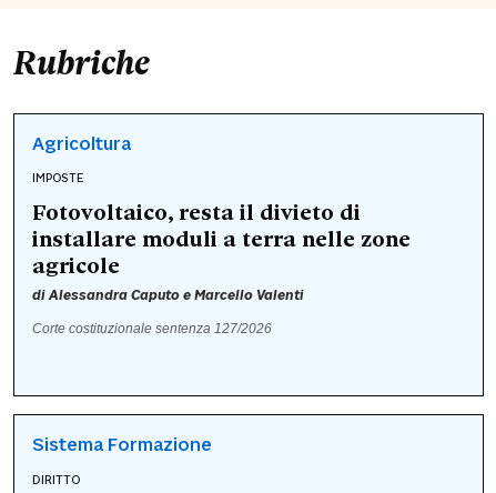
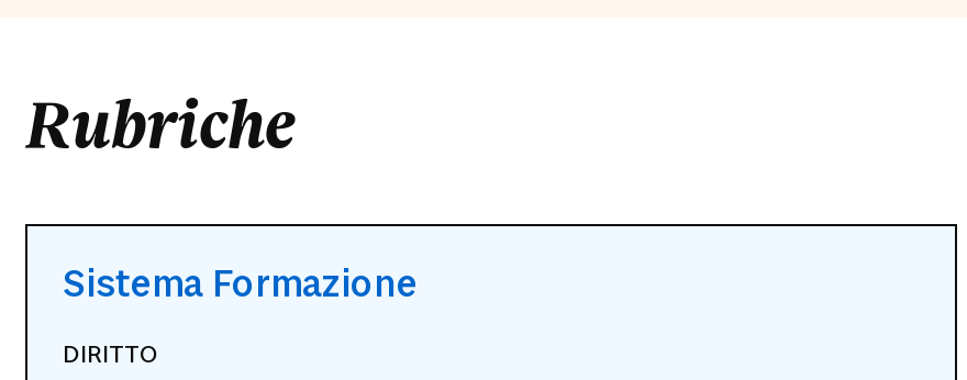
- Agricoltura
- IMPOSTE
- Fotovoltaico, resta il divieto di
- installare moduli a terra nelle zone
- agricole
- di Alessandra Caputo e Marcello Valenti
- Corte costituzionale sentenza 127/2026
